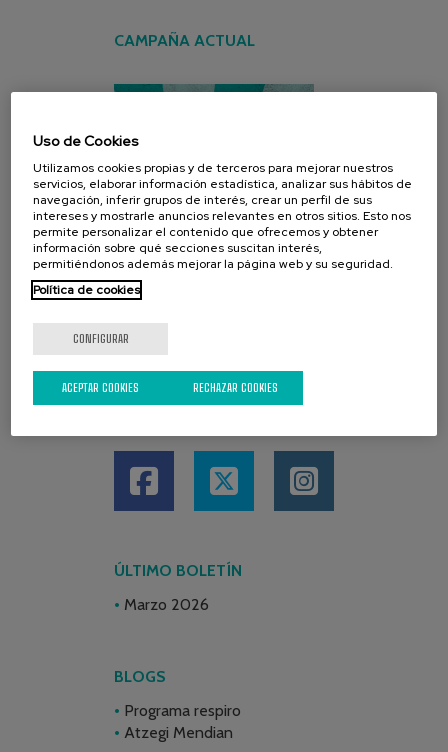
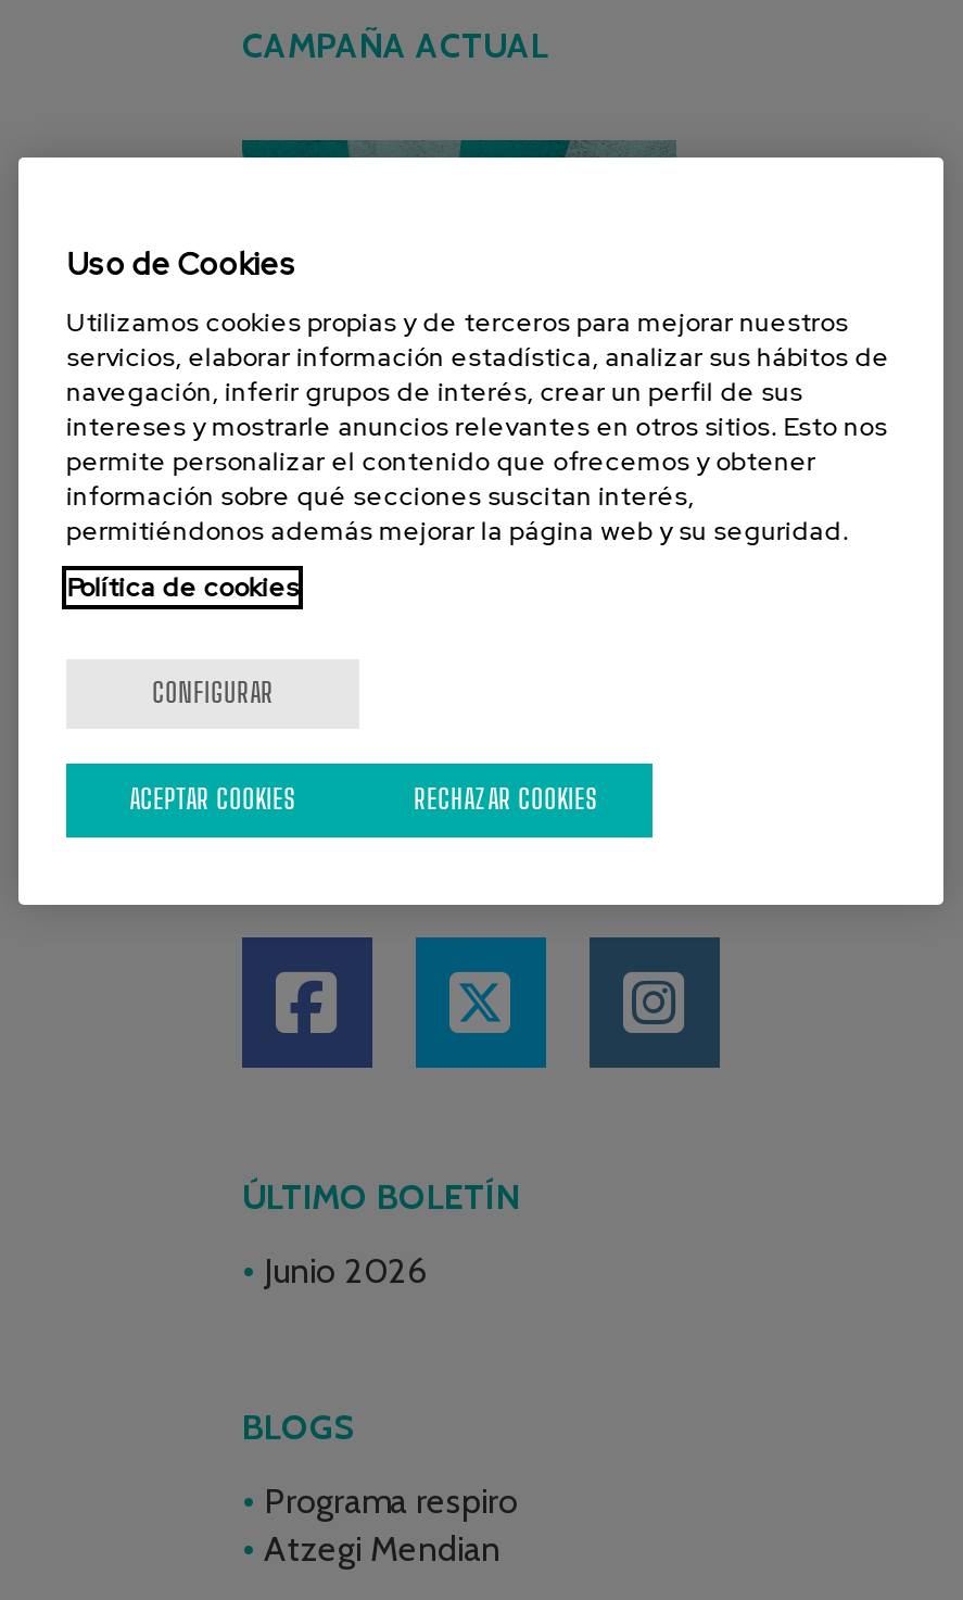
- Marzo 2026
+ Junio 2026
